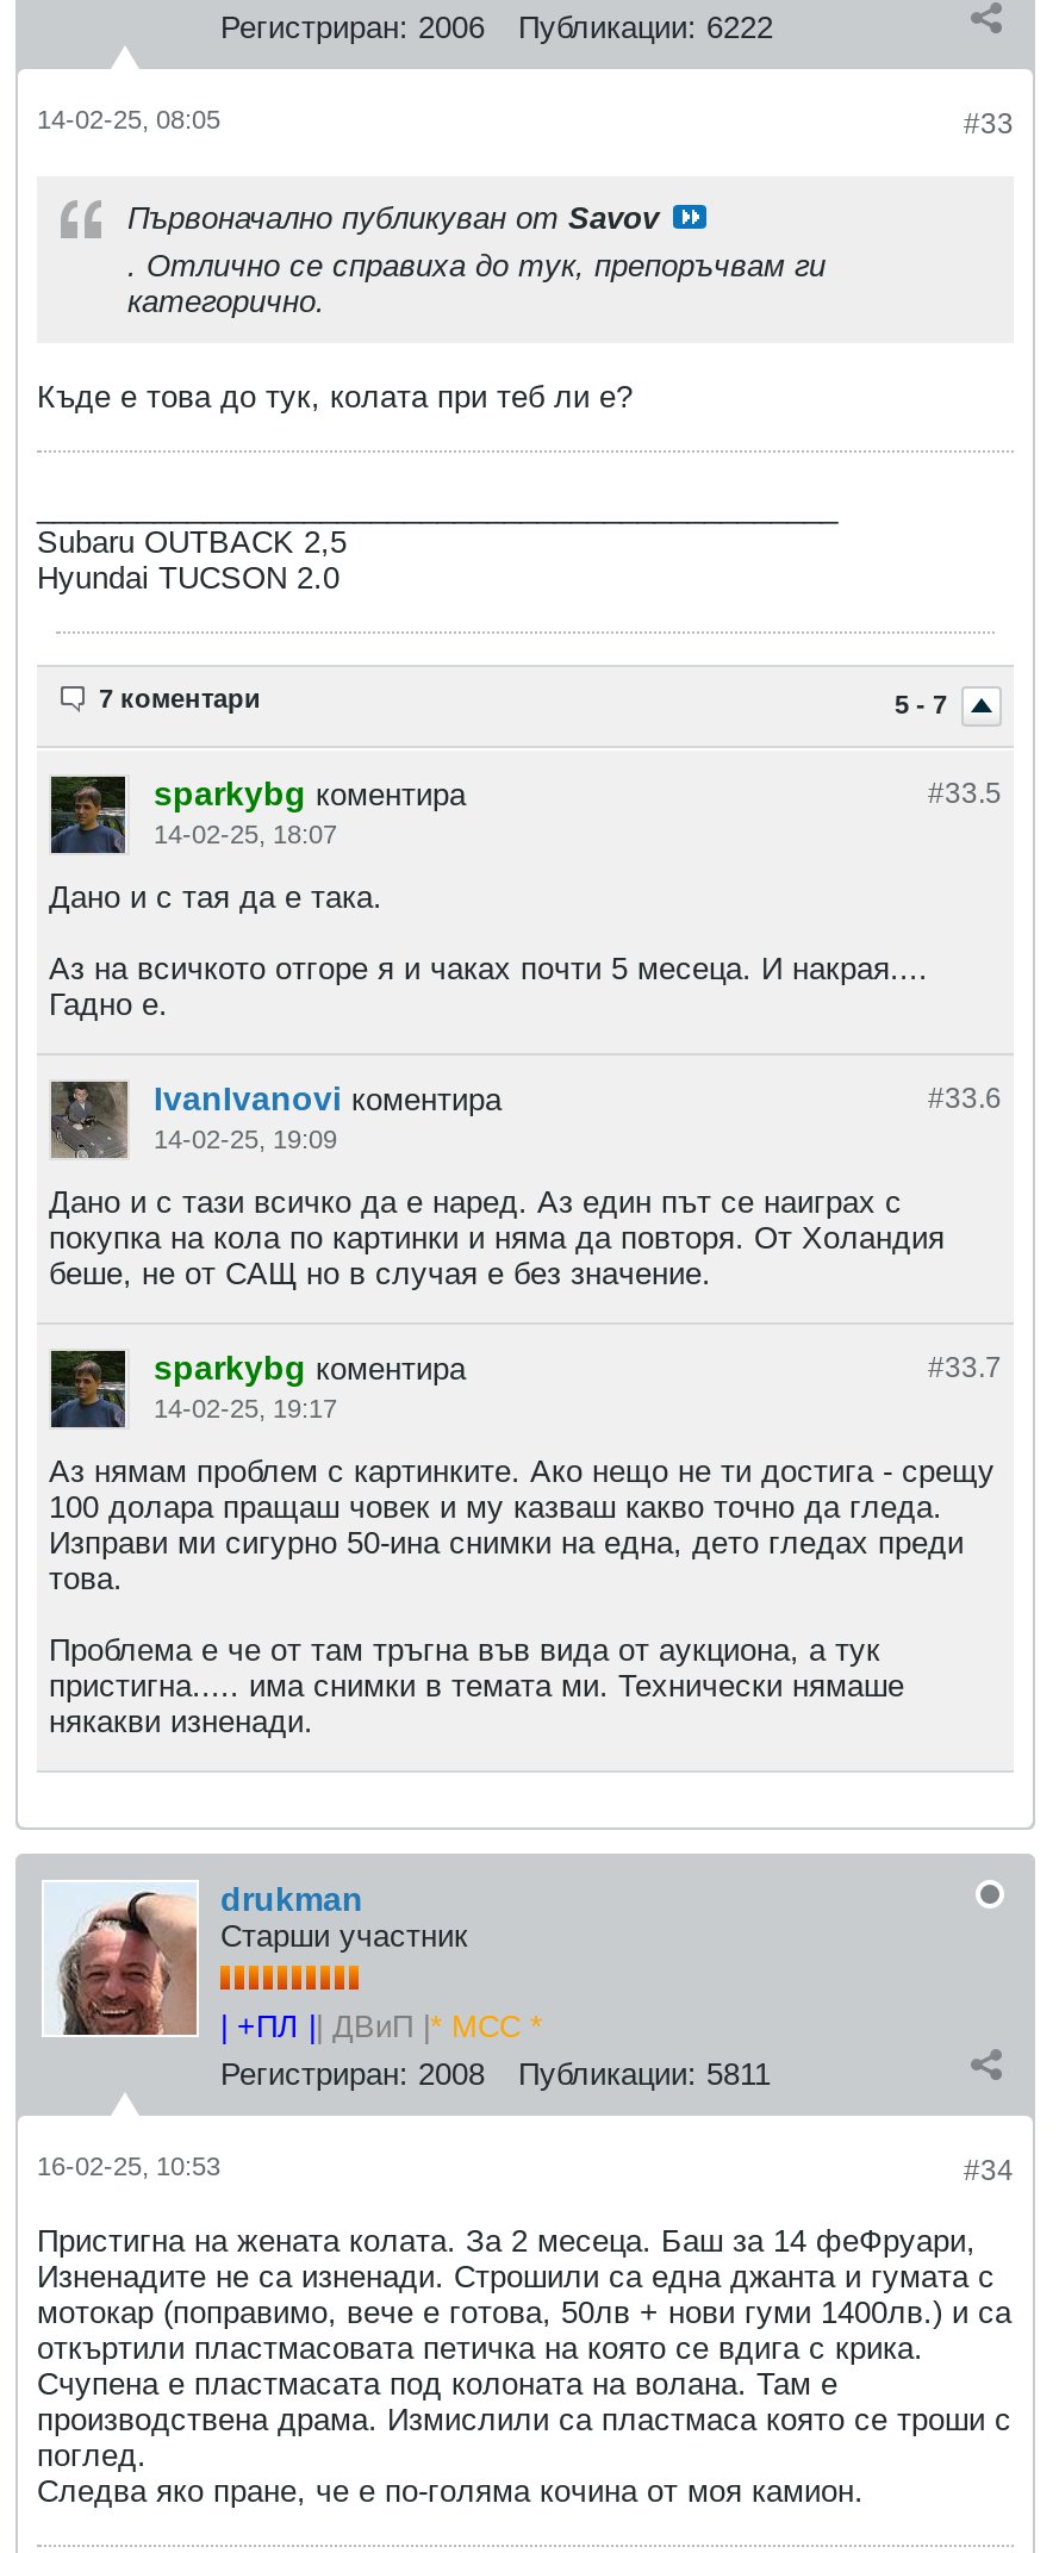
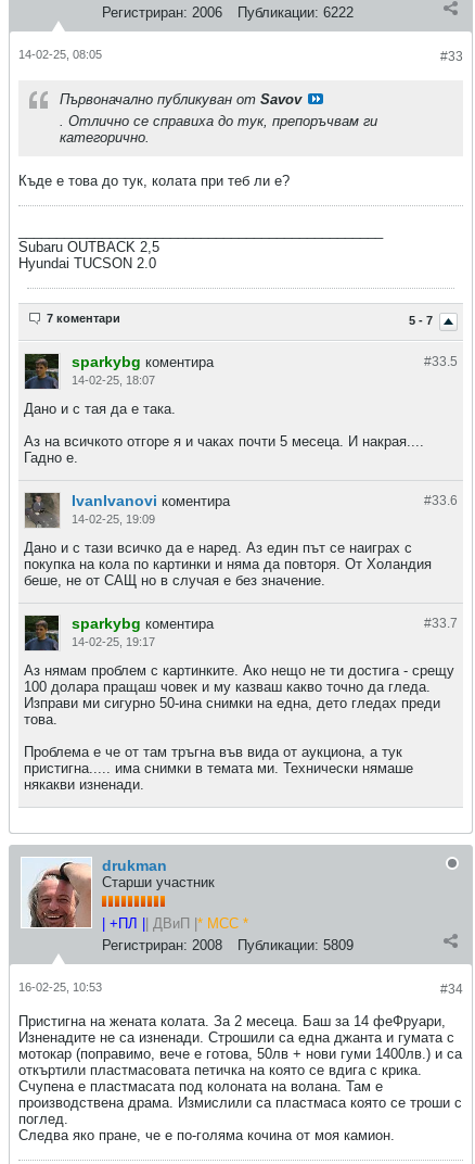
- Регистриран: 2008 Публикации: 5811
+ Регистриран: 2008 Публикации: 5809
